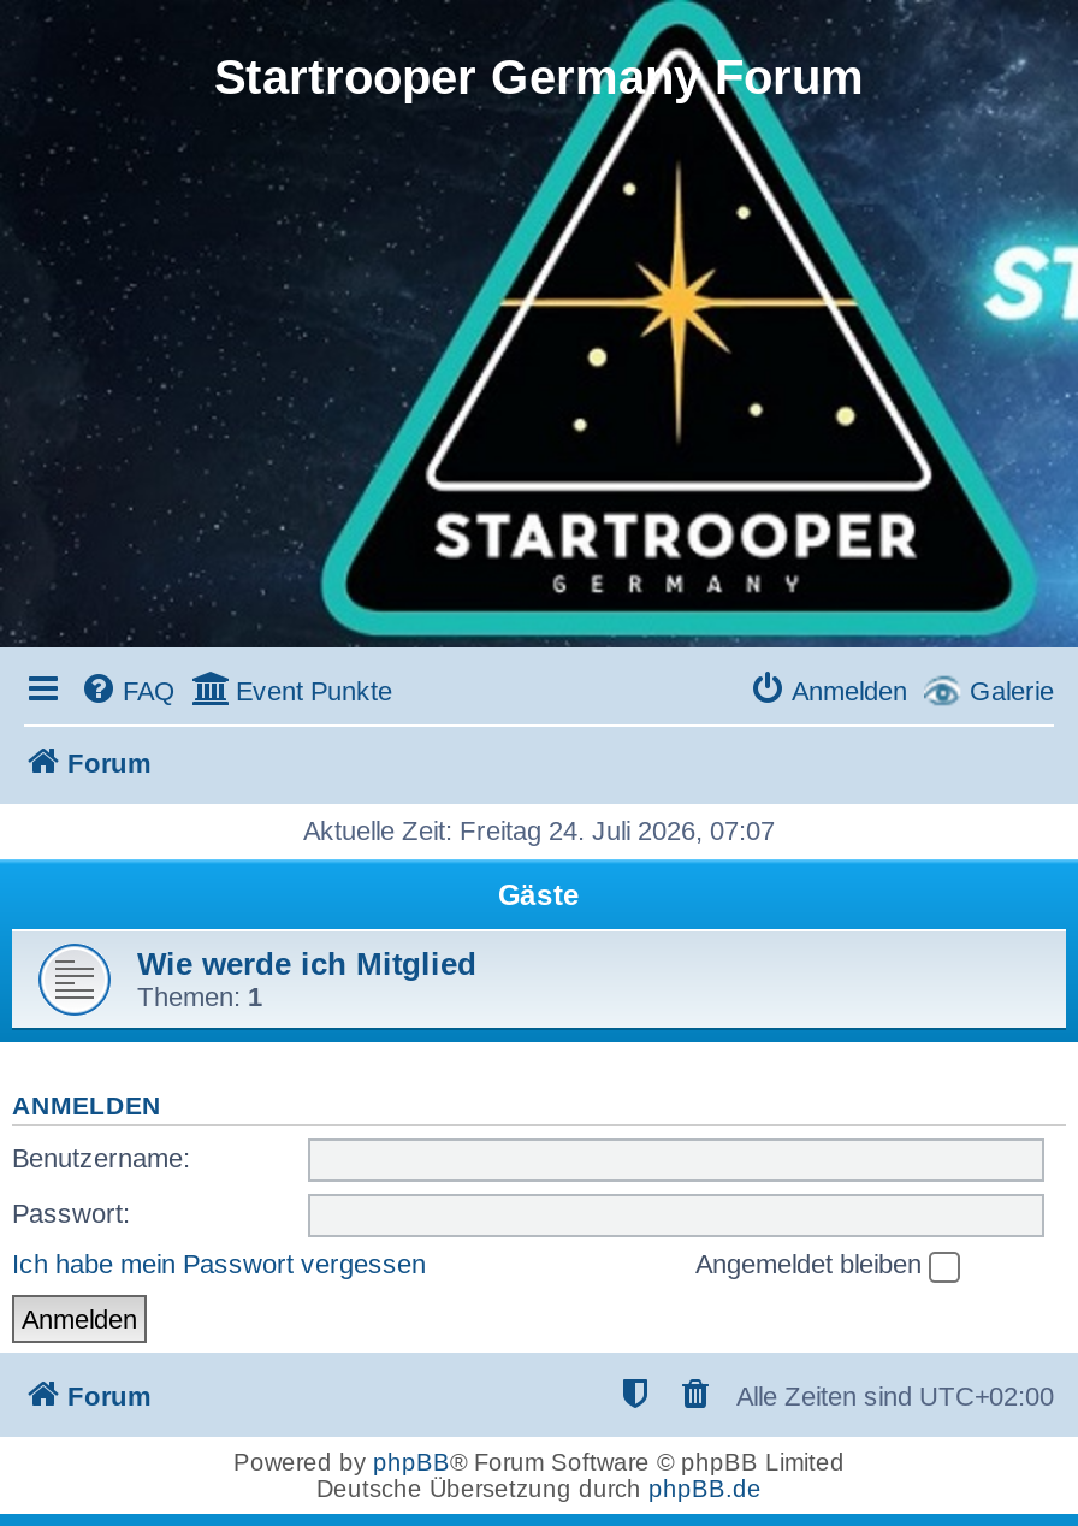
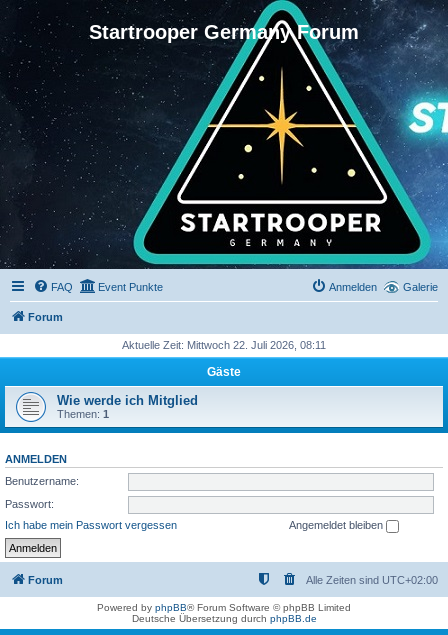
- Aktuelle Zeit: Freitag 24. Juli 2026, 07:07
+ Aktuelle Zeit: Mittwoch 22. Juli 2026, 08:11
